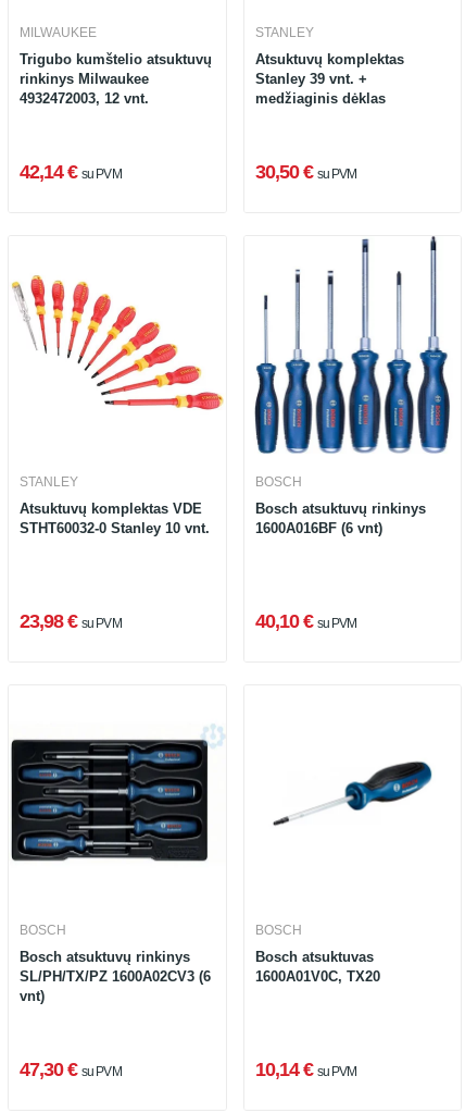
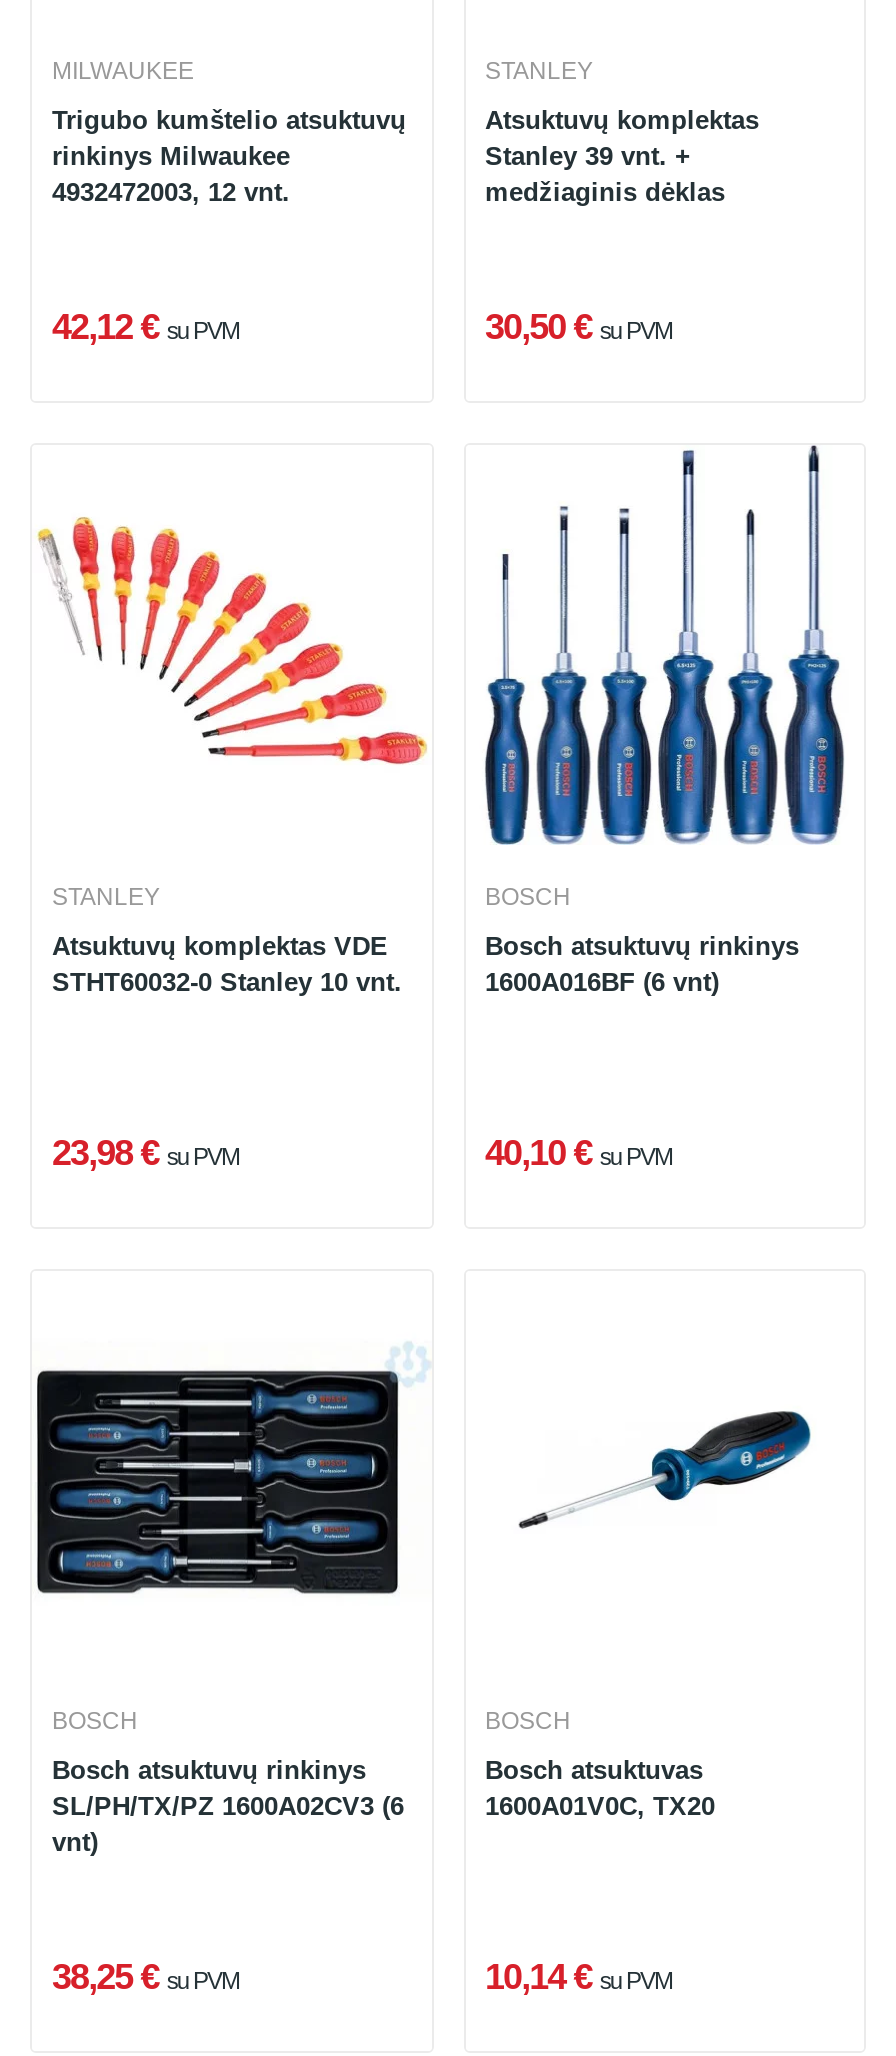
- 42,14 € su PVM
+ 42,12 € su PVM

- 47,30 € su PVM
+ 38,25 € su PVM
